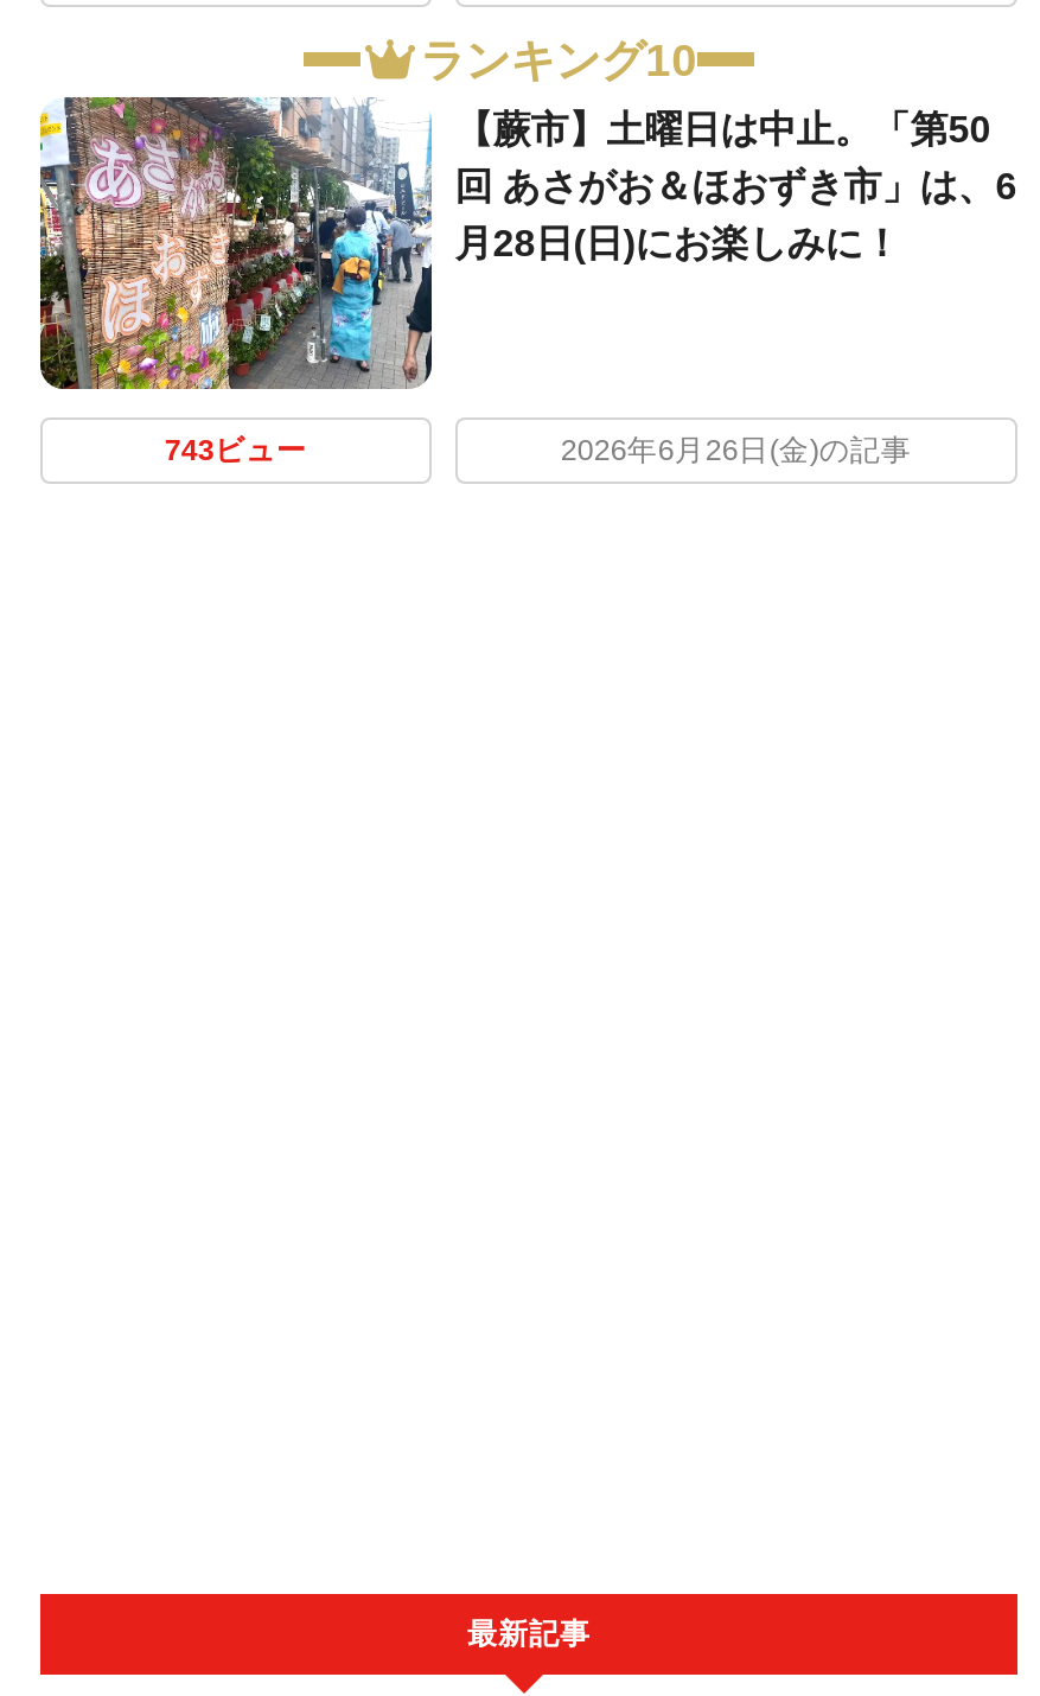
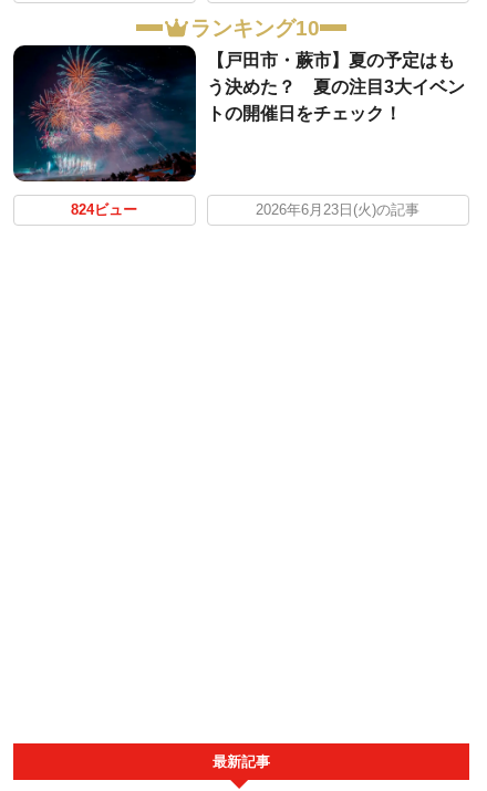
- [image]
- 【蕨市】土曜日は中止。「第50
- 回 あさがお＆ほおずき市」は、6
- 月28日(日)にお楽しみに！
+ [image]
+ 【戸田市・蕨市】夏の予定はも
+ う決めた？ 夏の注目3大イベン
+ トの開催日をチェック！

- 743ビュー
- 2026年6月26日(金)の記事
+ 824ビュー
+ 2026年6月23日(火)の記事
